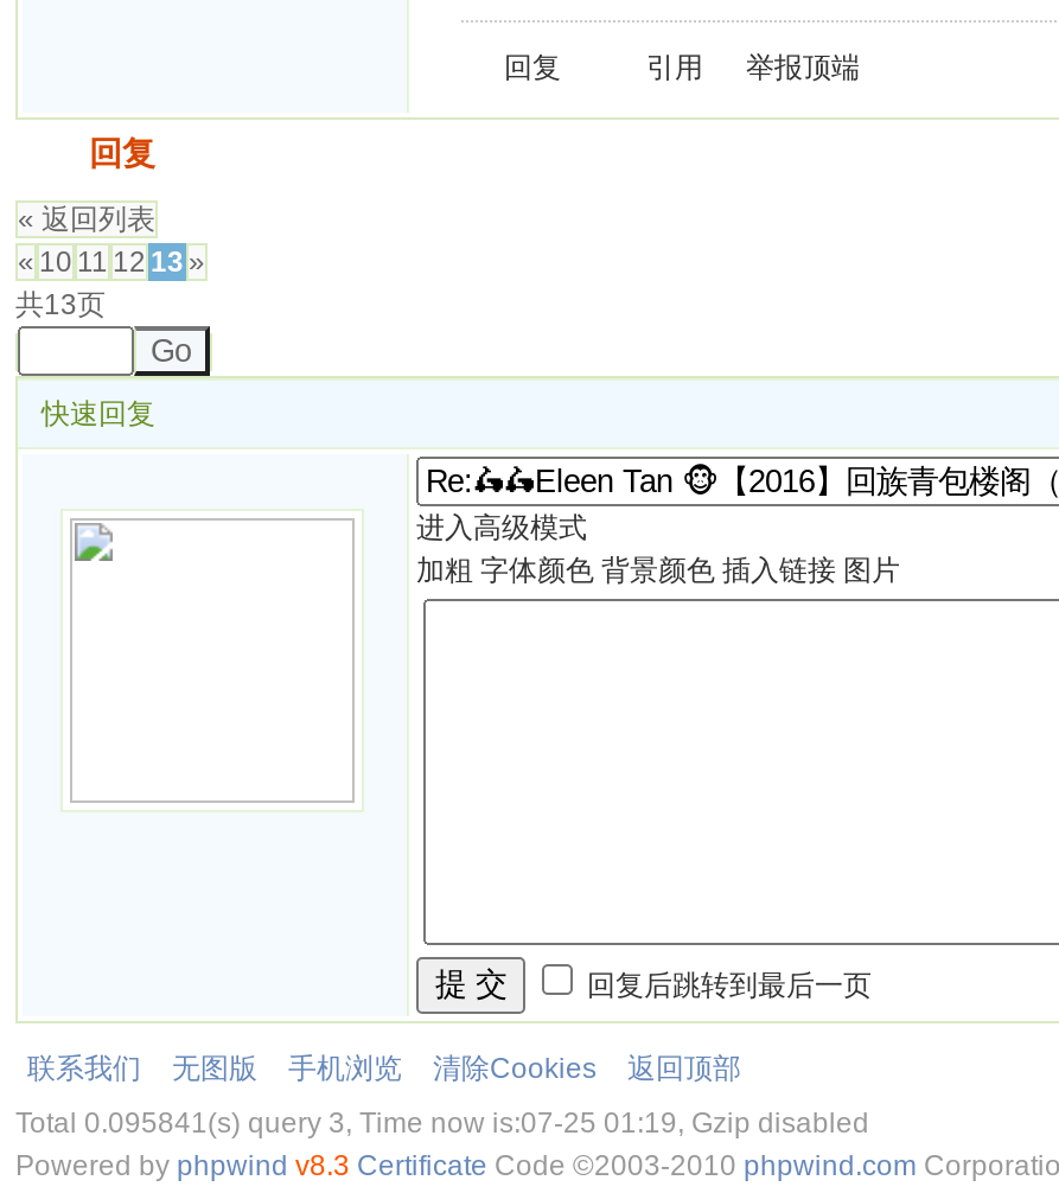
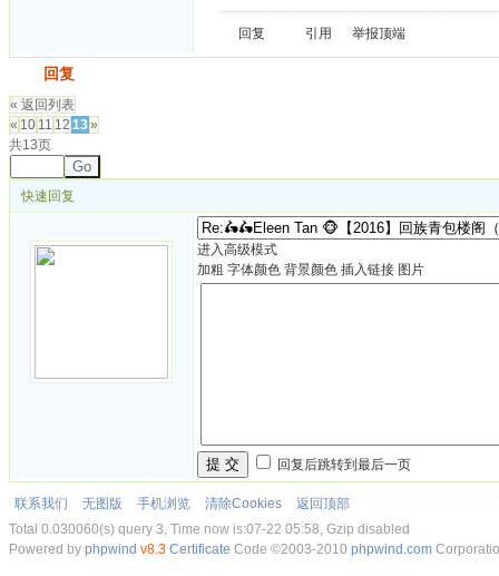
- Total 0.095841(s) query 3, Time now is:07-25 01:19, Gzip disabled
+ Total 0.030060(s) query 3, Time now is:07-22 05:58, Gzip disabled
